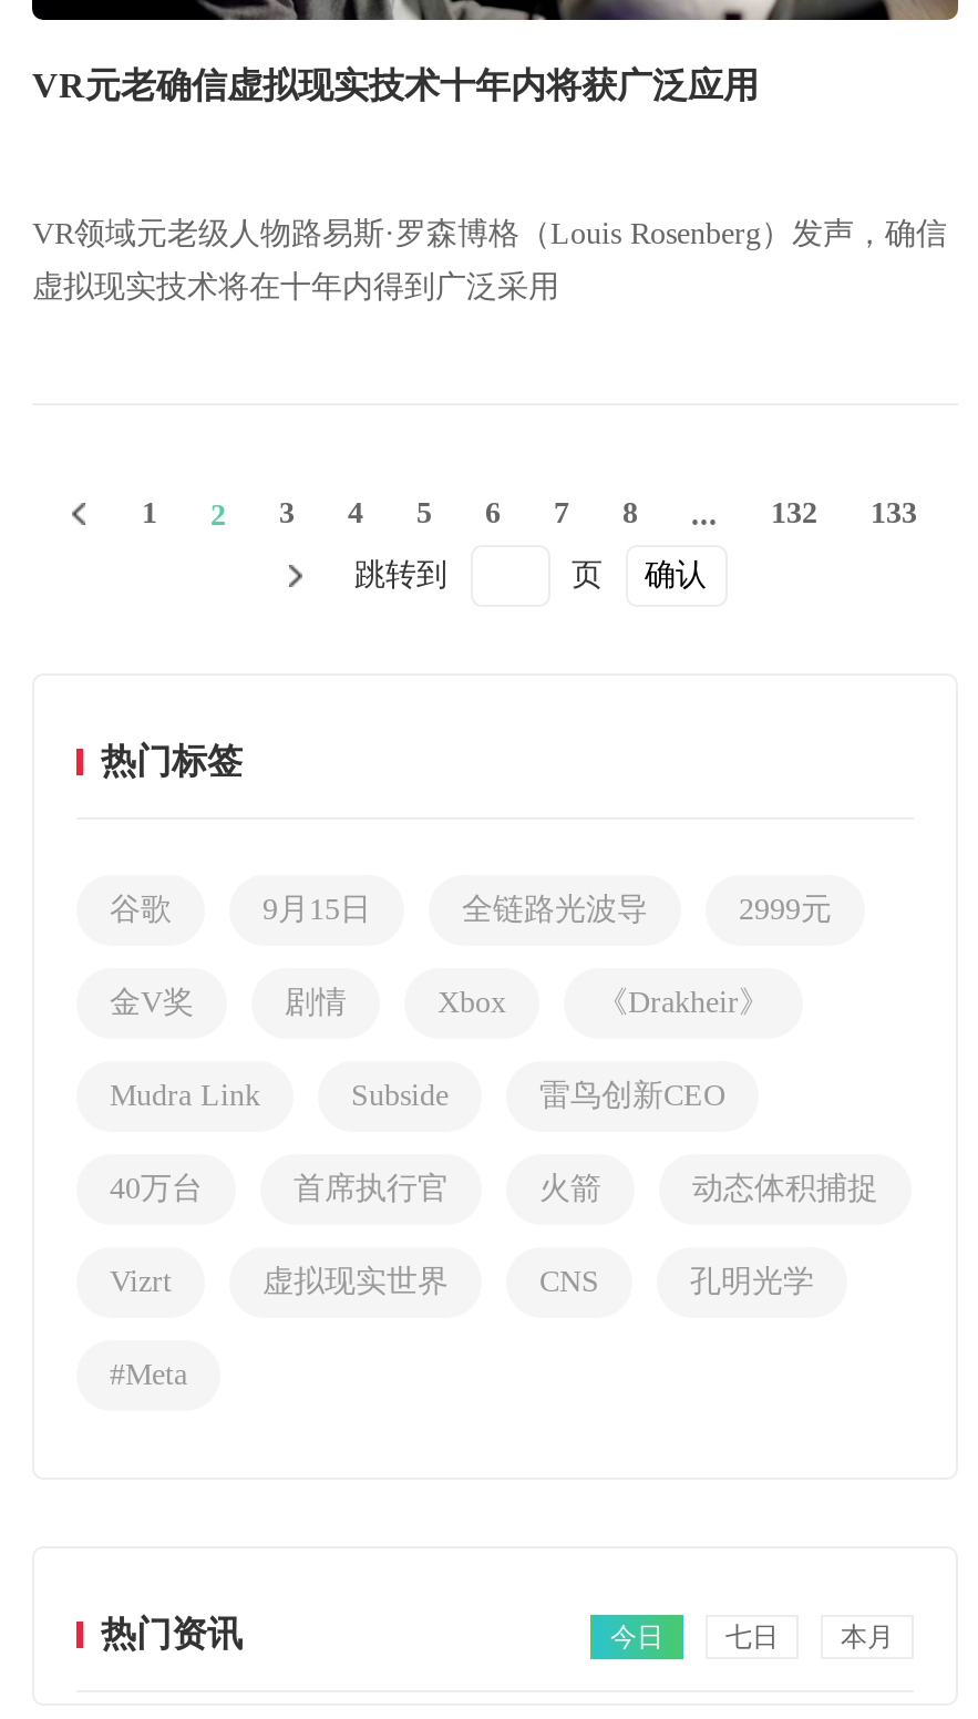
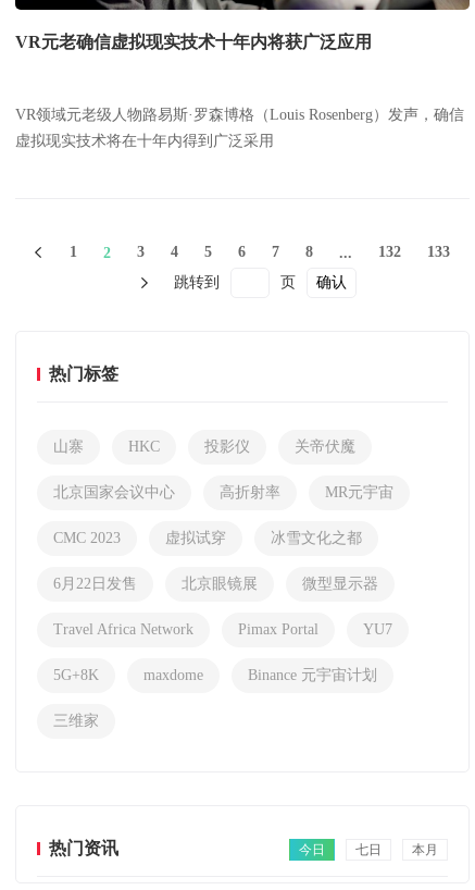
- 谷歌
- 9月15日
- 全链路光波导
- 2999元
- 金V奖
- 剧情
- Xbox
- 《Drakheir》
- Mudra Link
- Subside
- 雷鸟创新CEO
- 40万台
- 首席执行官
- 火箭
- 动态体积捕捉
- Vizrt
- 虚拟现实世界
- CNS
- 孔明光学
- #Meta
+ 山寨
+ HKC
+ 投影仪
+ 关帝伏魔
+ 北京国家会议中心
+ 高折射率
+ MR元宇宙
+ CMC 2023
+ 虚拟试穿
+ 冰雪文化之都
+ 6月22日发售
+ 北京眼镜展
+ 微型显示器
+ Travel Africa Network
+ Pimax Portal
+ YU7
+ 5G+8K
+ maxdome
+ Binance 元宇宙计划
+ 三维家
